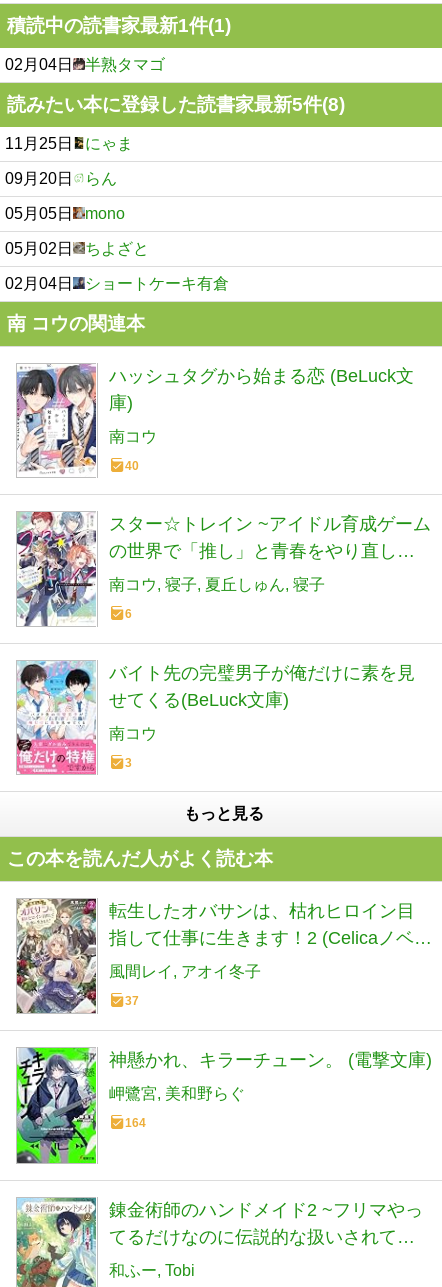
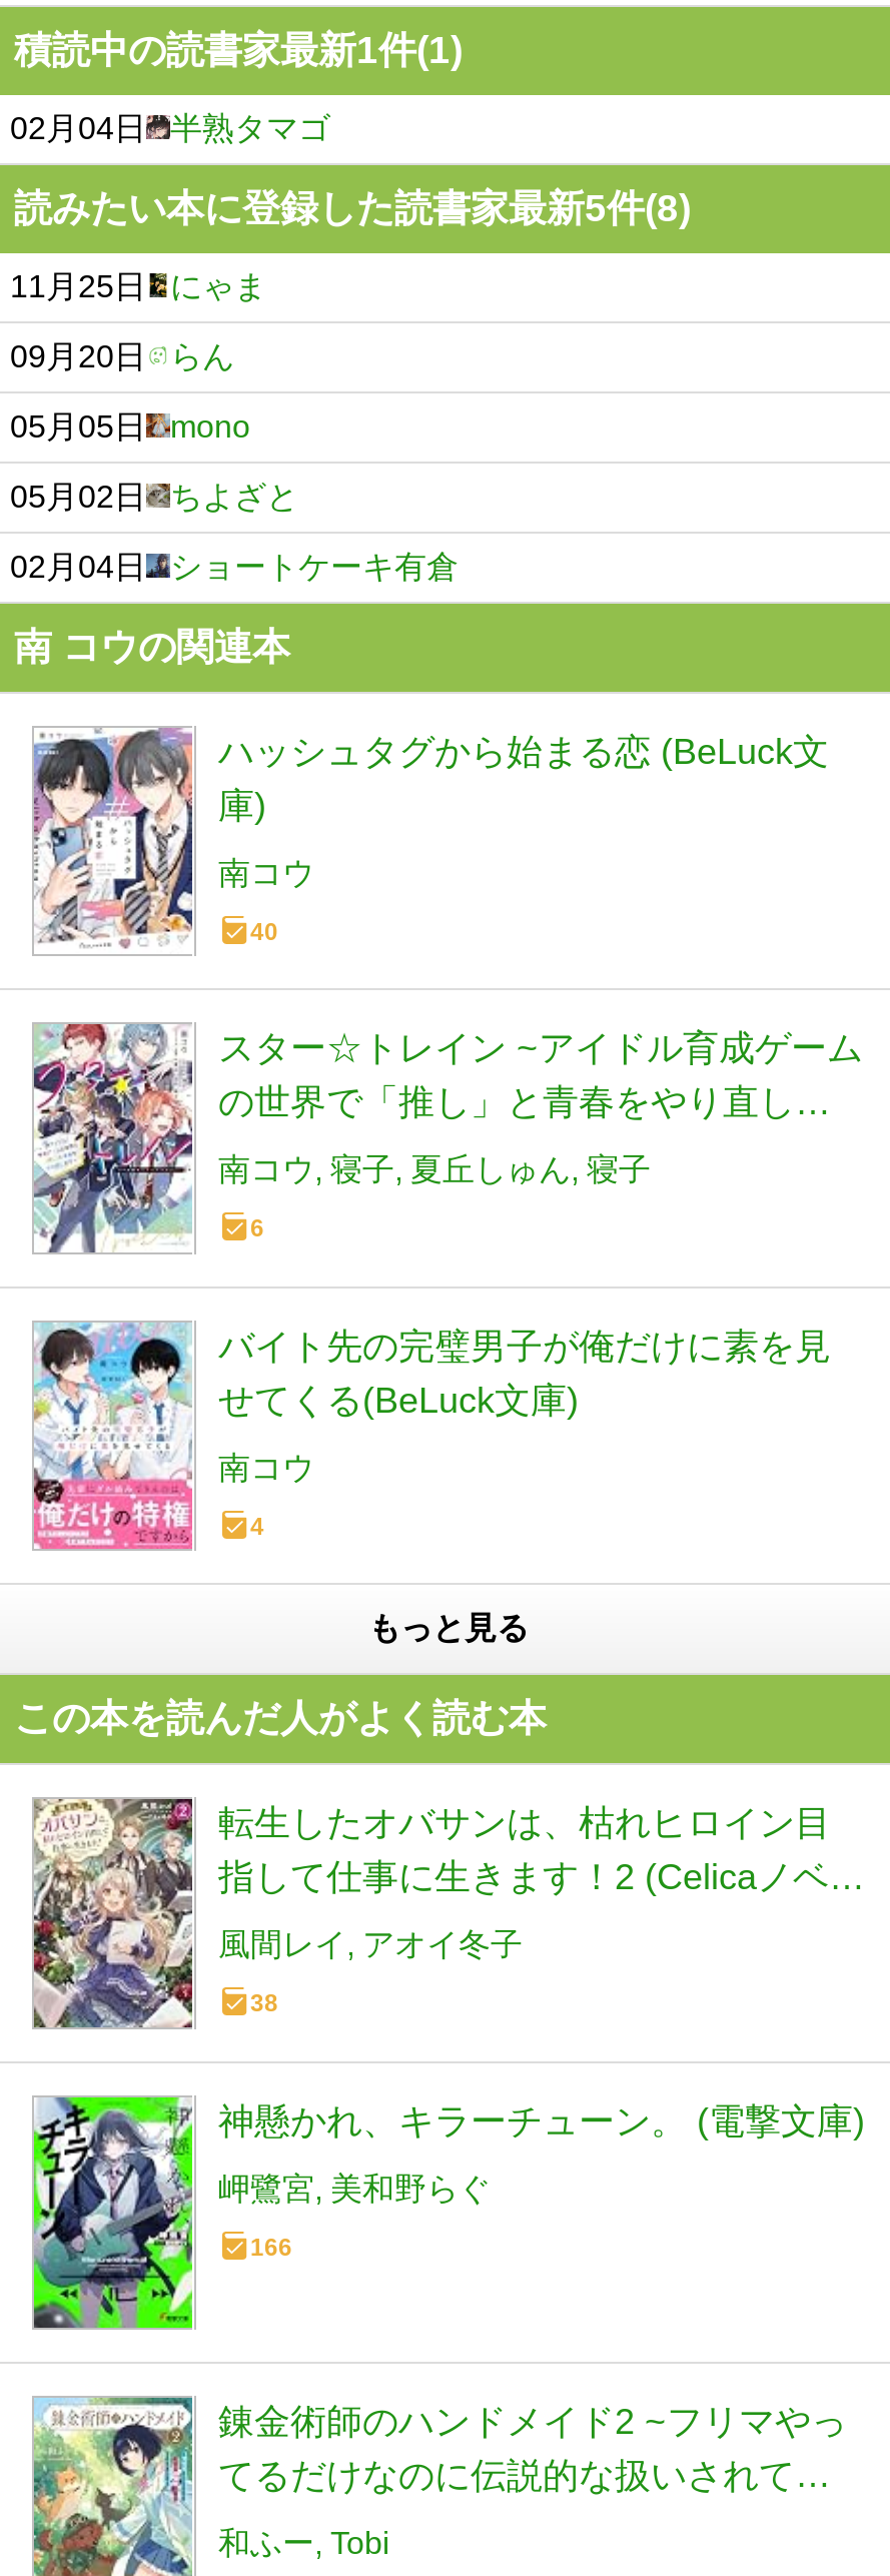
- 3
+ 4

- 37
+ 38

- 164
+ 166
